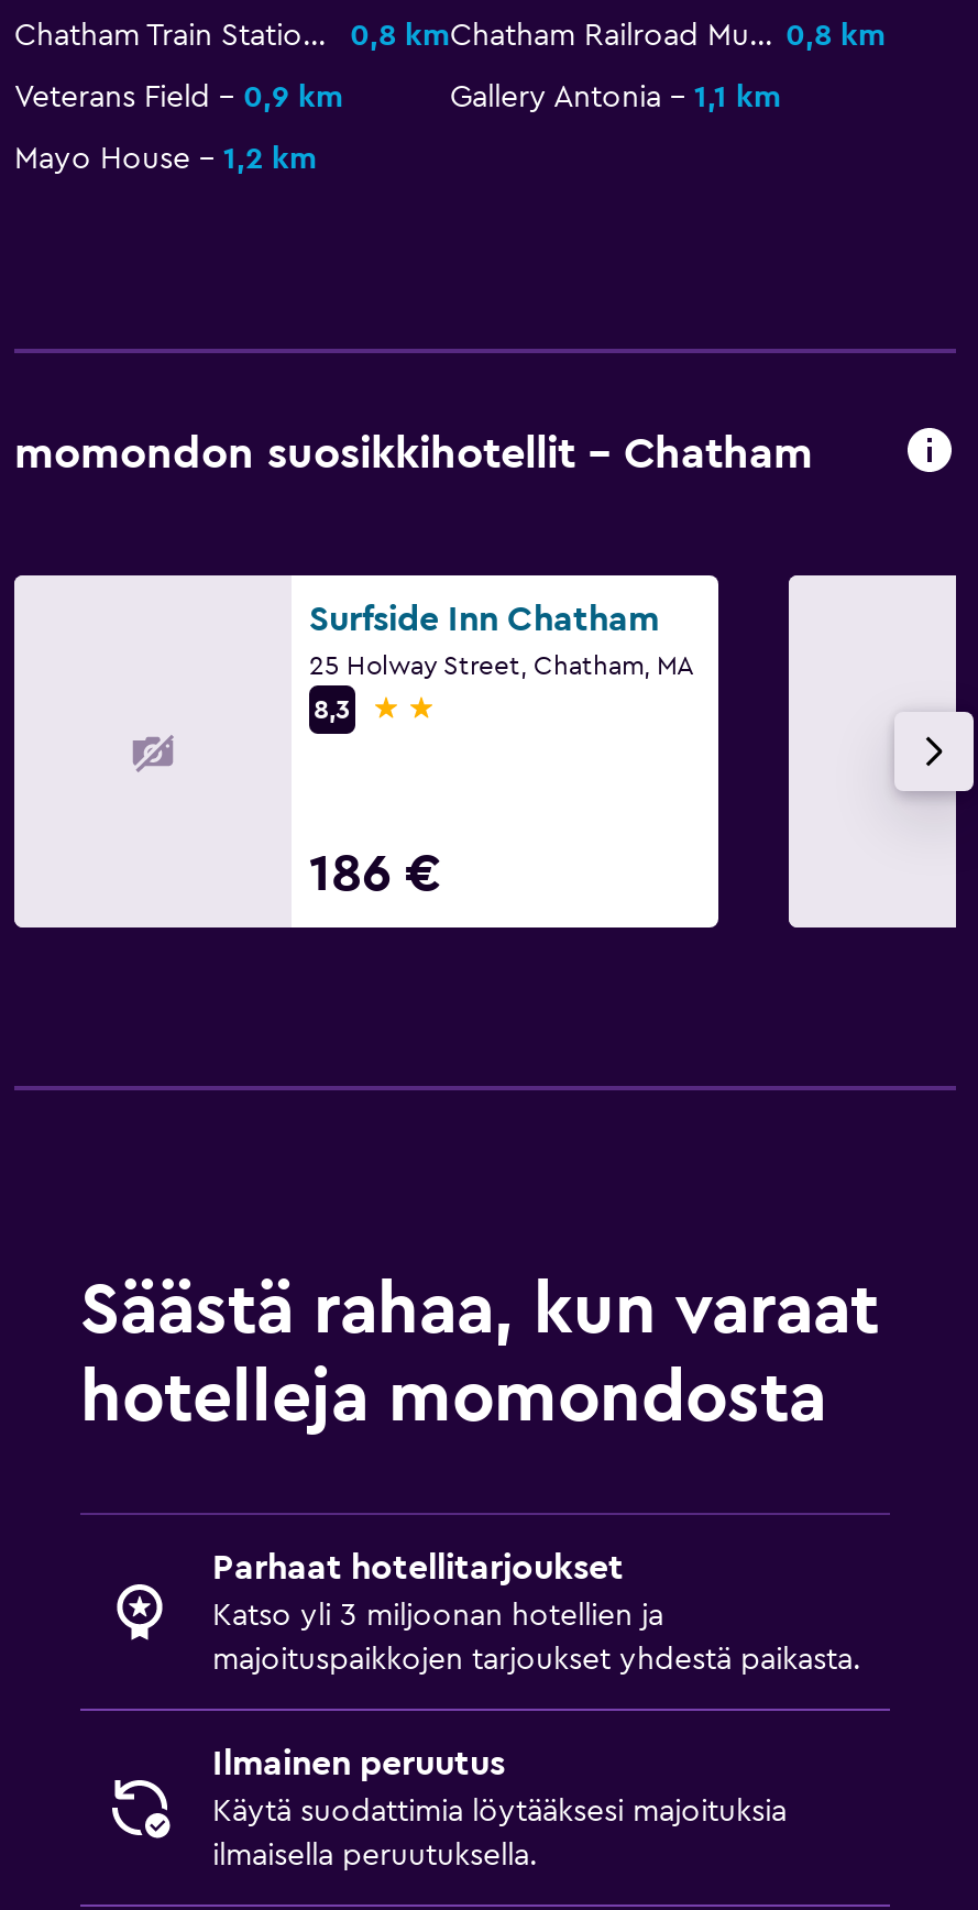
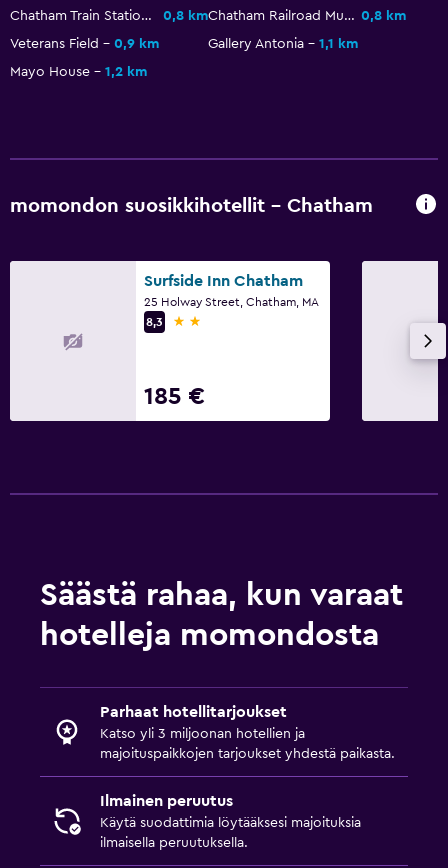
- 186 €
+ 185 €
